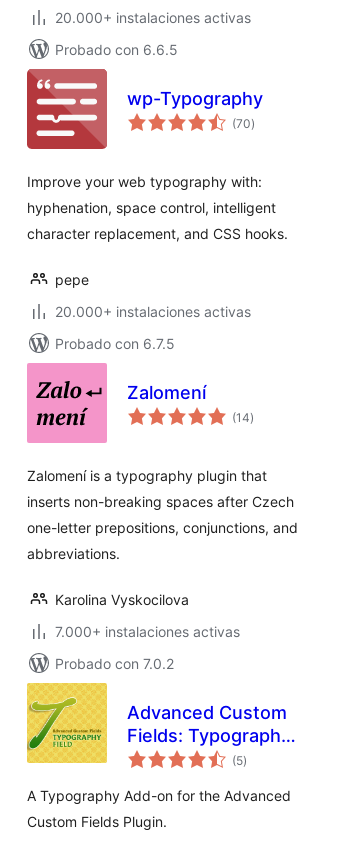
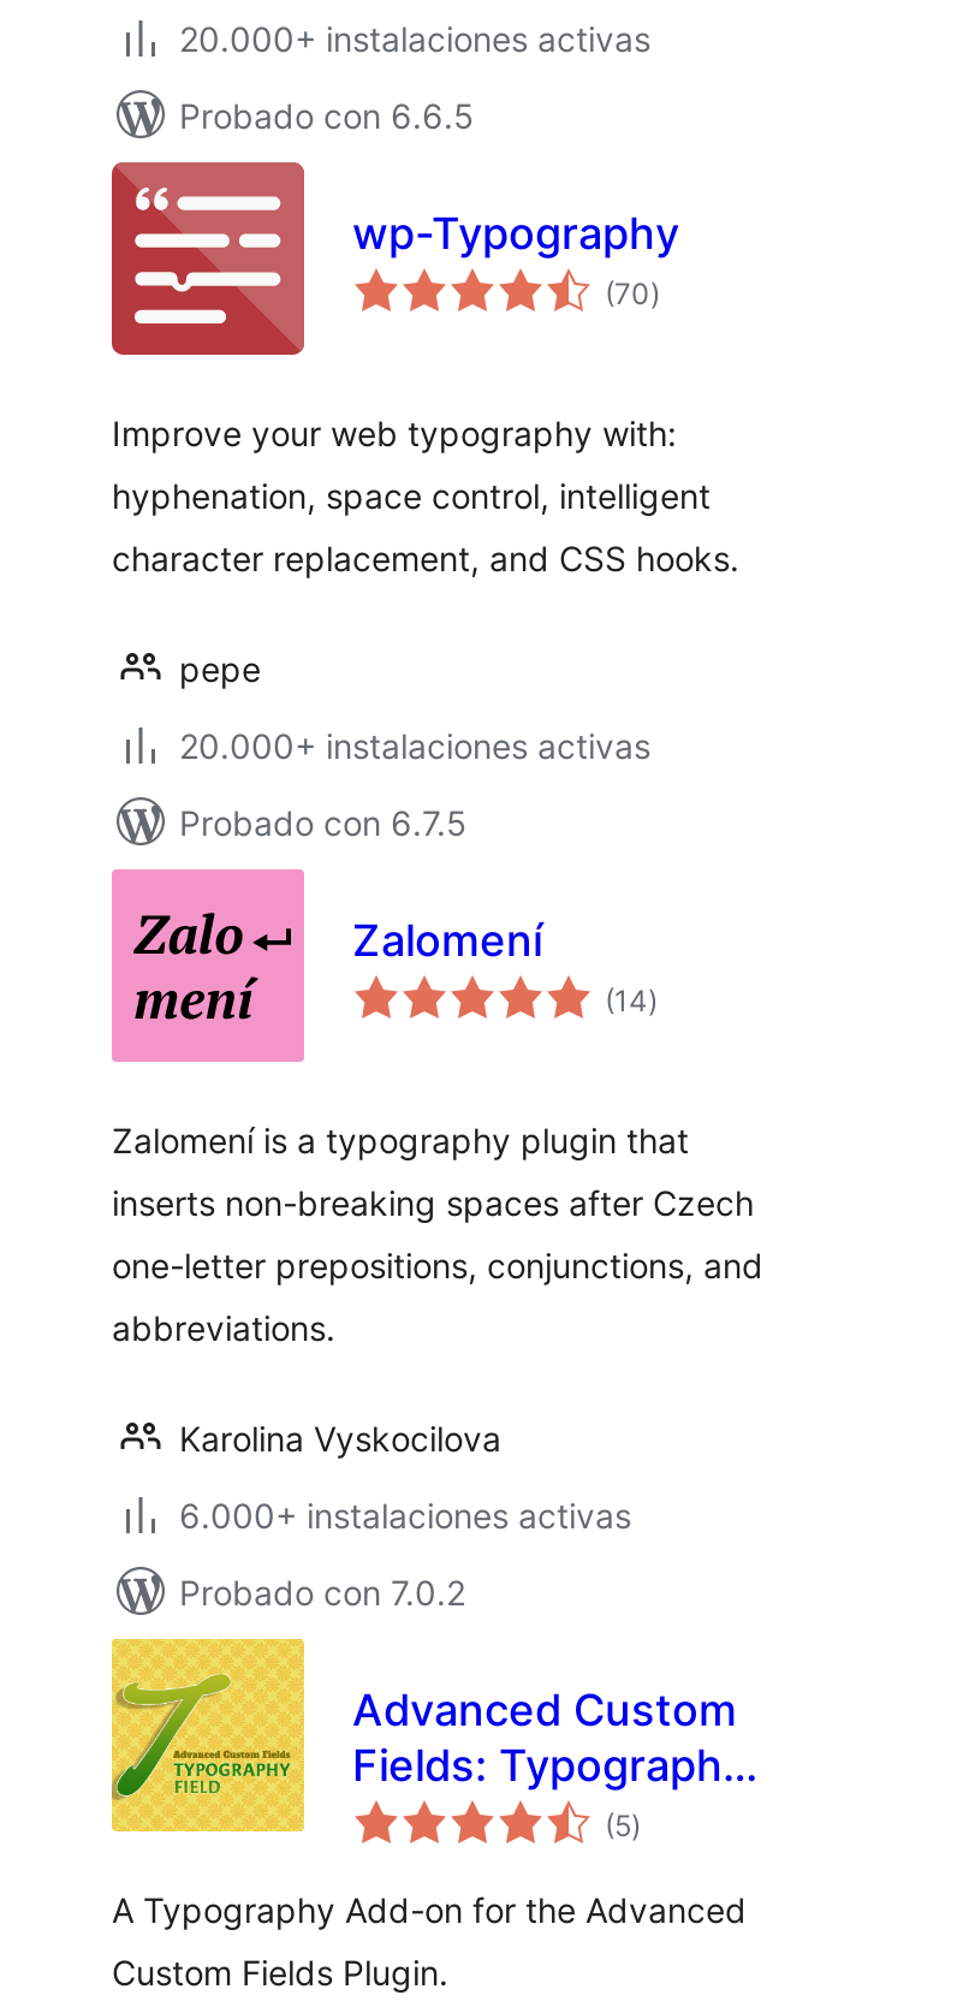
- 7.000+ instalaciones activas
+ 6.000+ instalaciones activas
